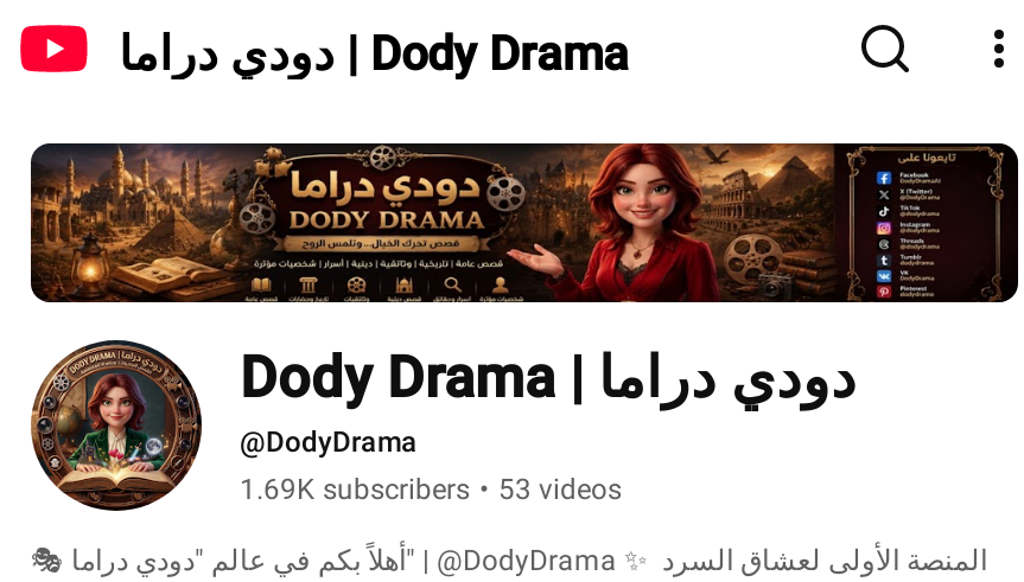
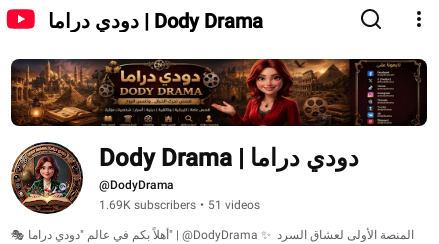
- 1.69K subscribers • 53 videos
+ 1.69K subscribers • 51 videos
